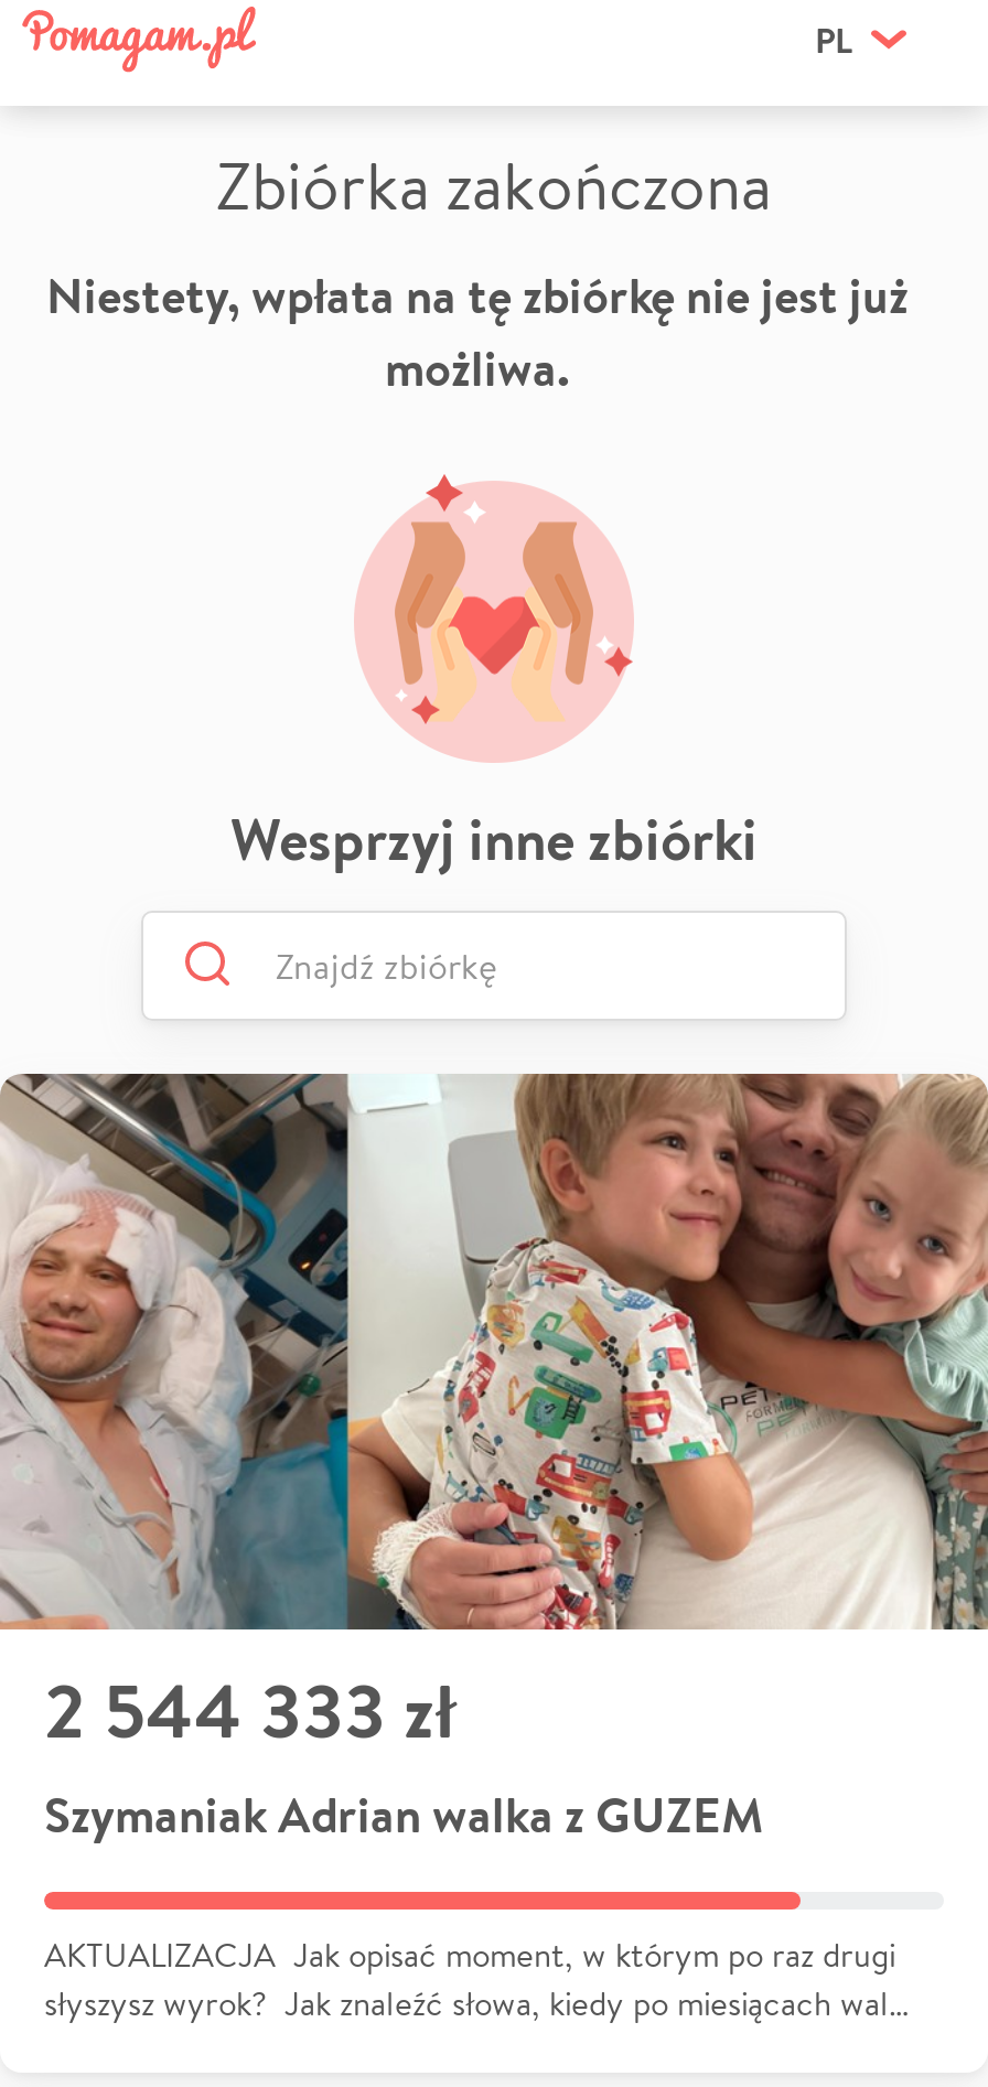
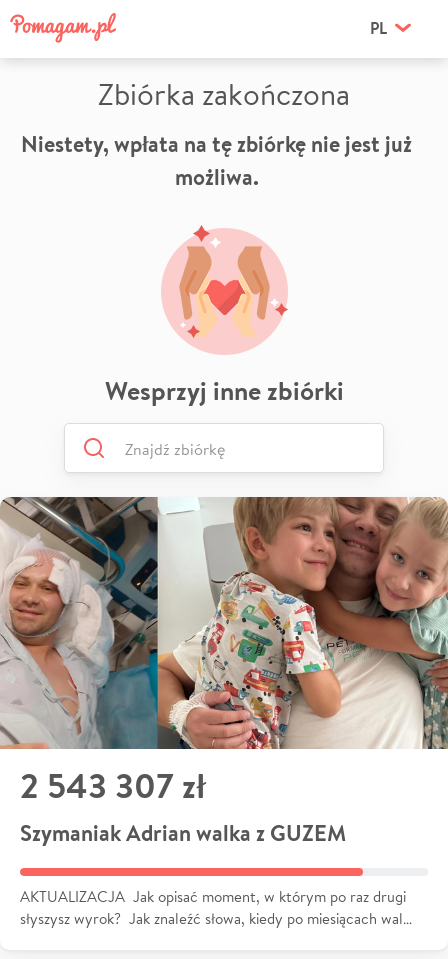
- 2 544 333 zł
+ 2 543 307 zł
